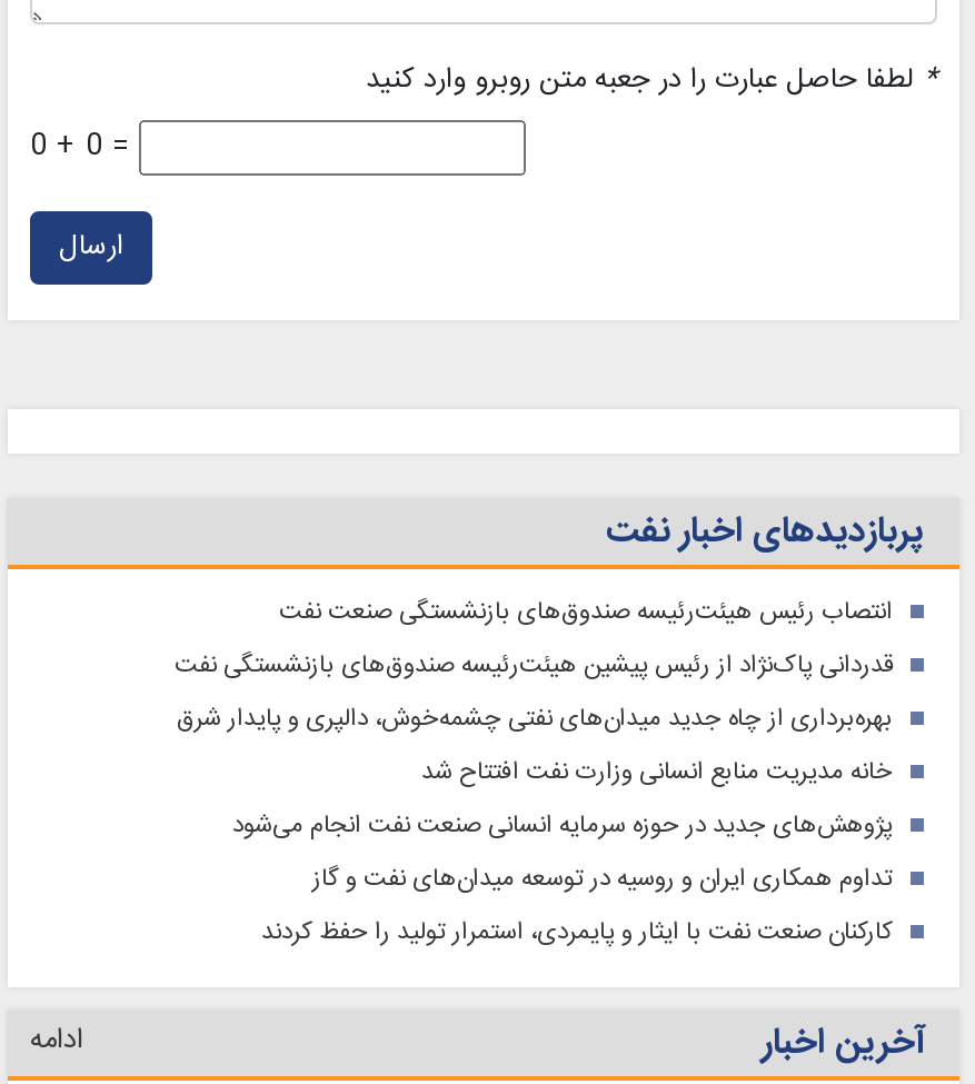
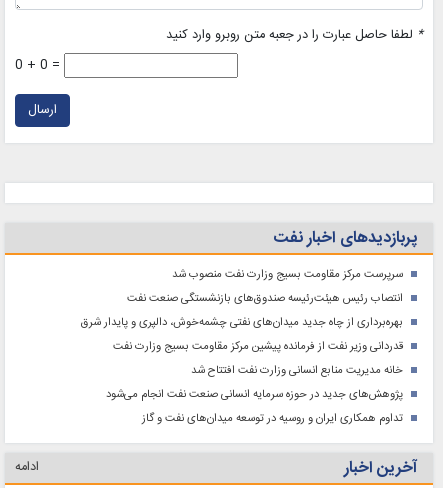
+ سرپرست مرکز مقاومت بسیج وزارت نفت منصوب شد

moved down: انتصاب رئیس هیئت‌رئیسه صندوق‌های بازنشستگی صنعت نفت

- قدردانی پاک‌نژاد از رئیس پیشین هیئت‌رئیسه صندوق‌های بازنشستگی نفت

moved down: خانه مدیریت منابع انسانی وزارت نفت افتتاح شد | پژوهش‌های جدید در حوزه سرمایه‌ انسانی صنعت نفت انجام می‌شود | تداوم همکاری ایران و روسیه در توسعه میدان‌های نفت و گاز

+ قدردانی وزیر نفت از فرمانده پیشین مرکز مقاومت بسیج وزارت نفت

- کارکنان صنعت نفت با ایثار و پایمردی، استمرار تولید را حفظ کردند
